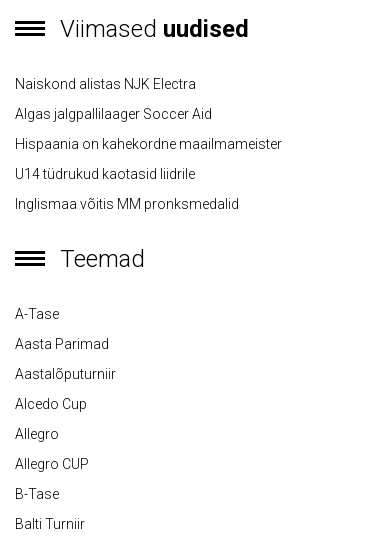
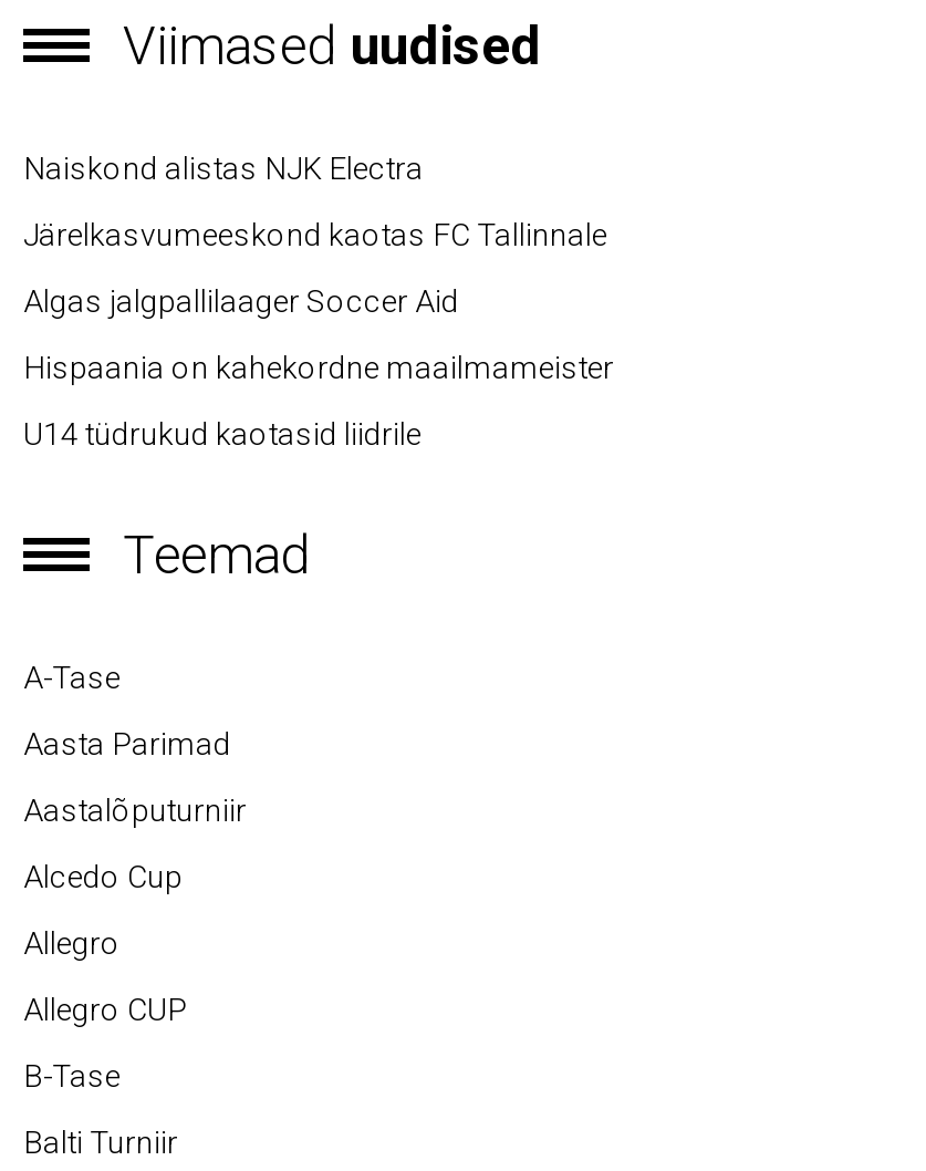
+ Järelkasvumeeskond kaotas FC Tallinnale

moved down: Algas jalgpallilaager Soccer Aid | Hispaania on kahekordne maailmameister | U14 tüdrukud kaotasid liidrile

- Inglismaa võitis MM pronksmedalid
